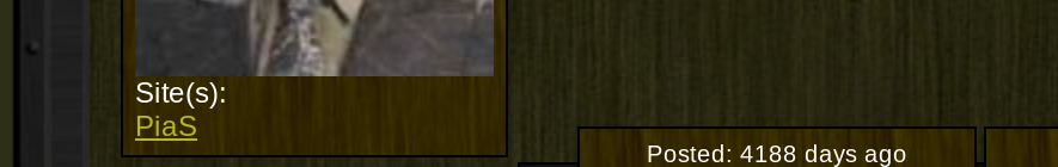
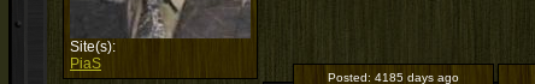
- Posted: 4188 days ago
+ Posted: 4185 days ago
